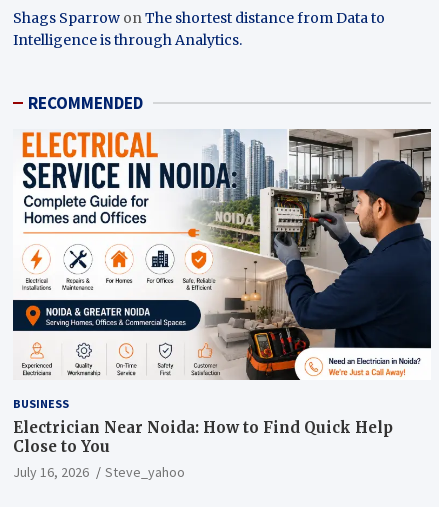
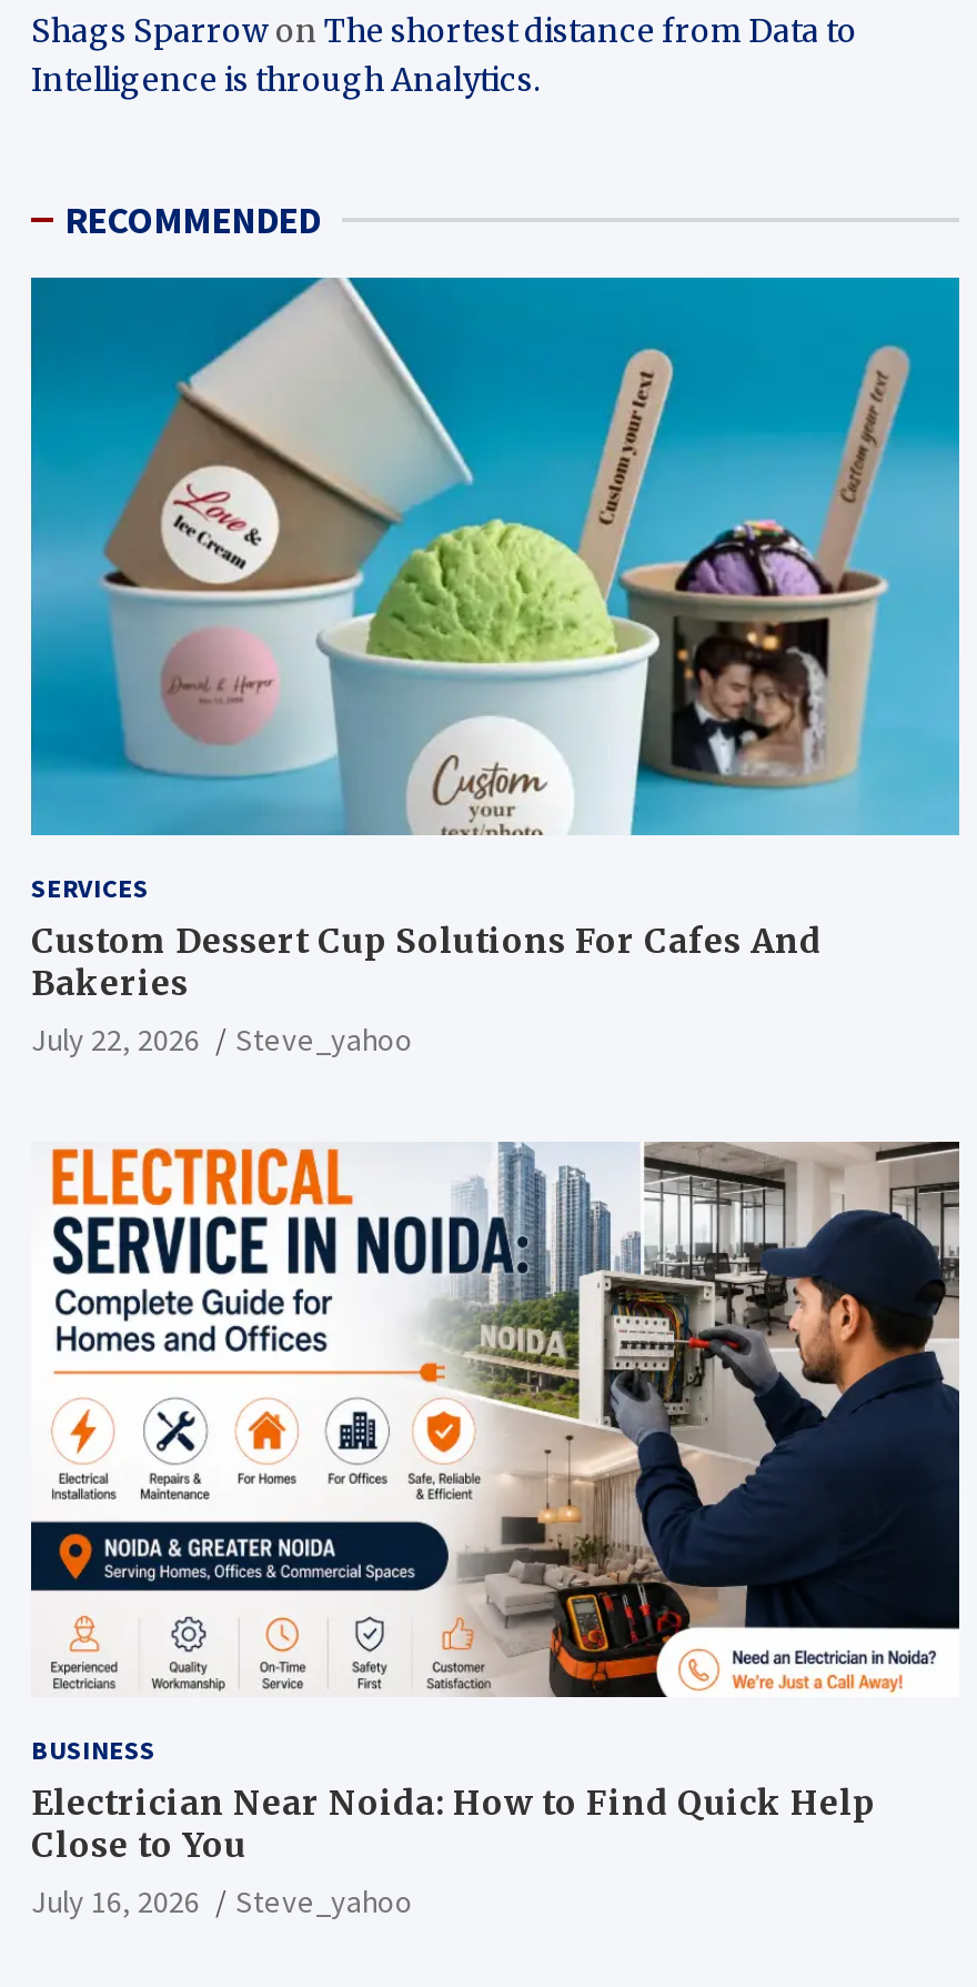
+ [image]
+ SERVICES
+ Custom Dessert Cup Solutions For Cafes And
+ Bakeries
+ July 22, 2026
+ Steve_yahoo
